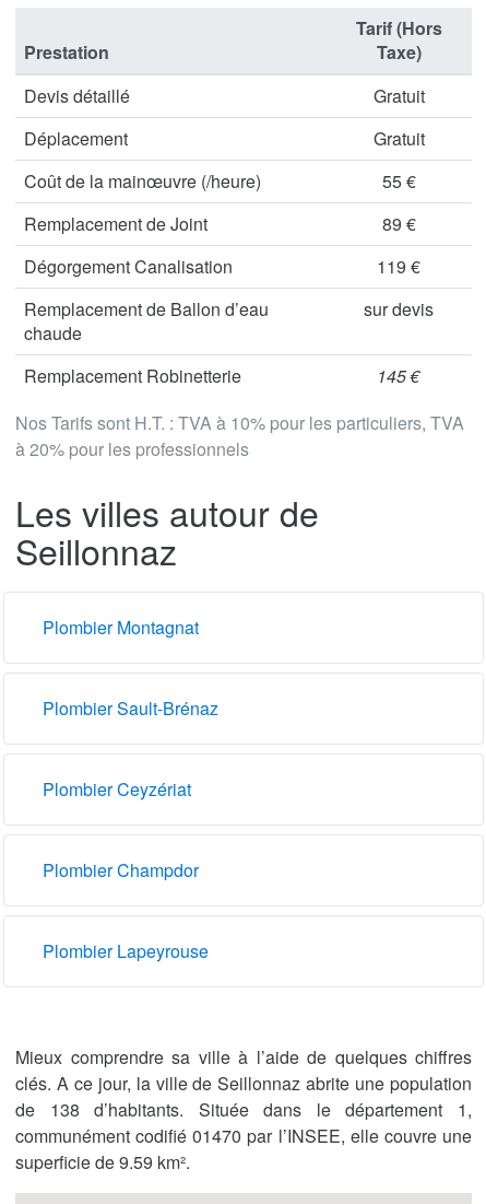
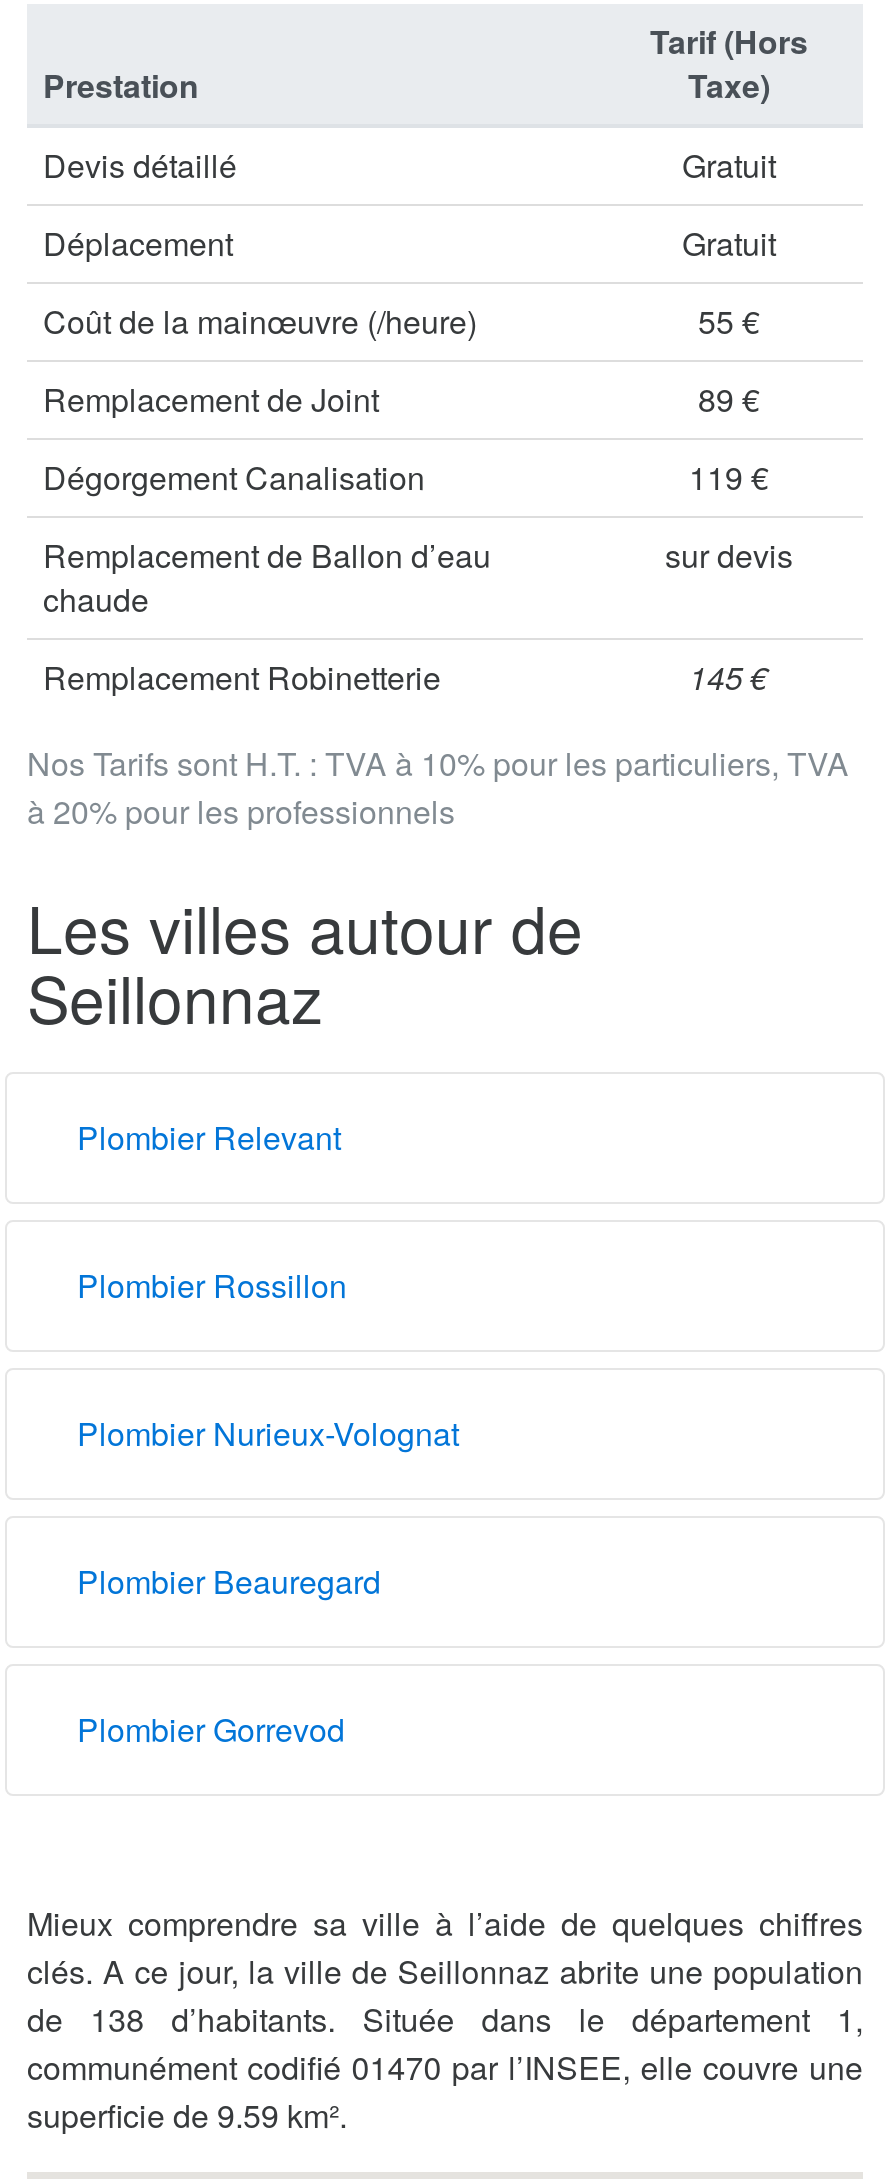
- Plombier Montagnat
+ Plombier Relevant

- Plombier Sault-Brénaz
+ Plombier Rossillon

- Plombier Ceyzériat
+ Plombier Nurieux-Volognat

- Plombier Champdor
+ Plombier Beauregard

- Plombier Lapeyrouse
+ Plombier Gorrevod
